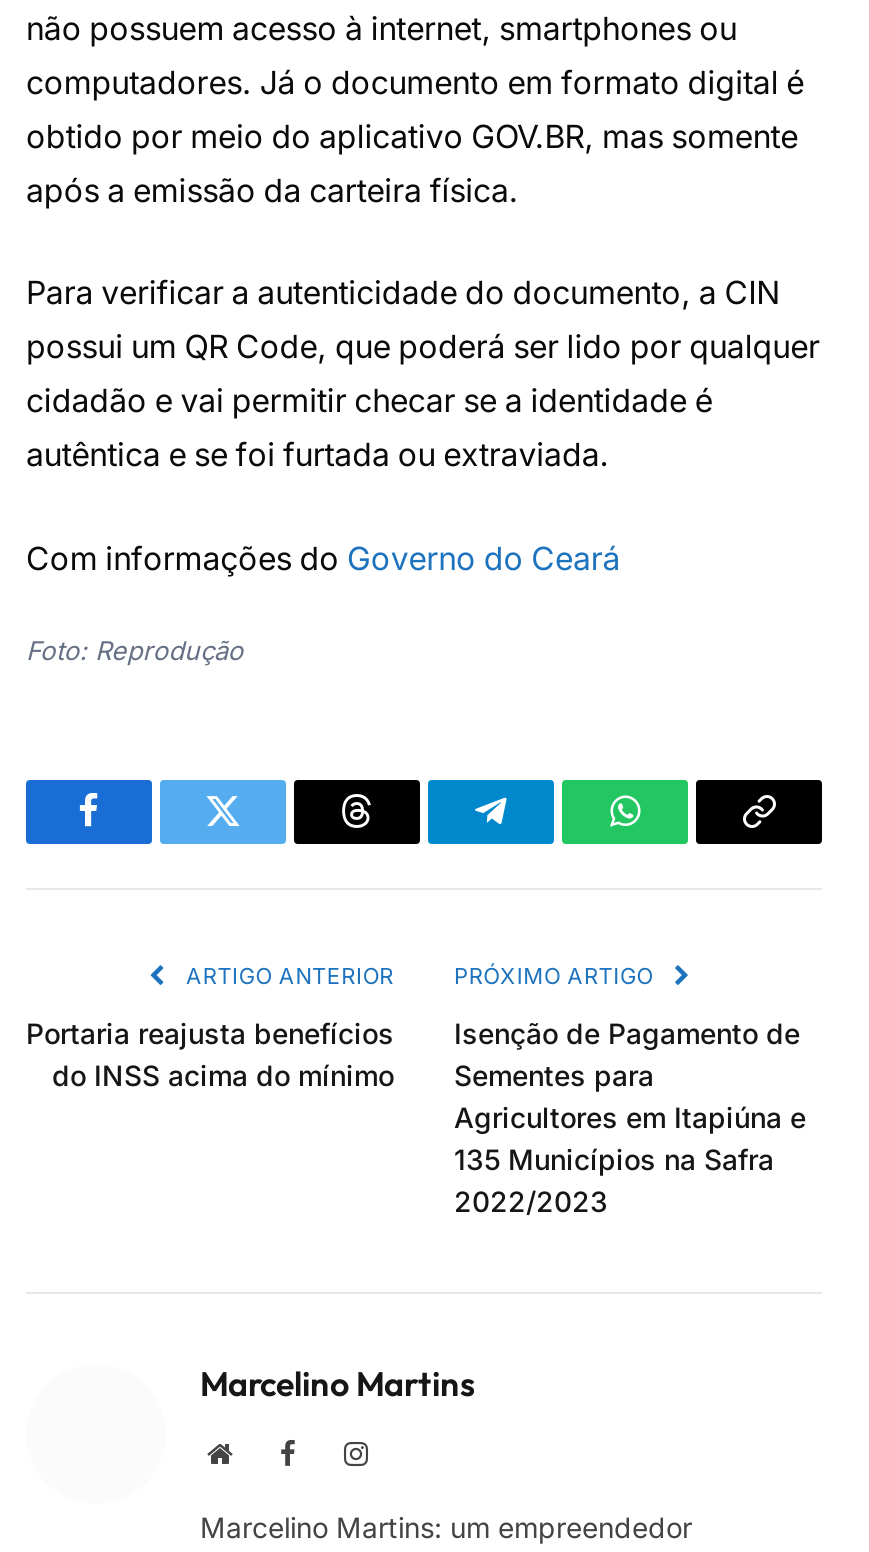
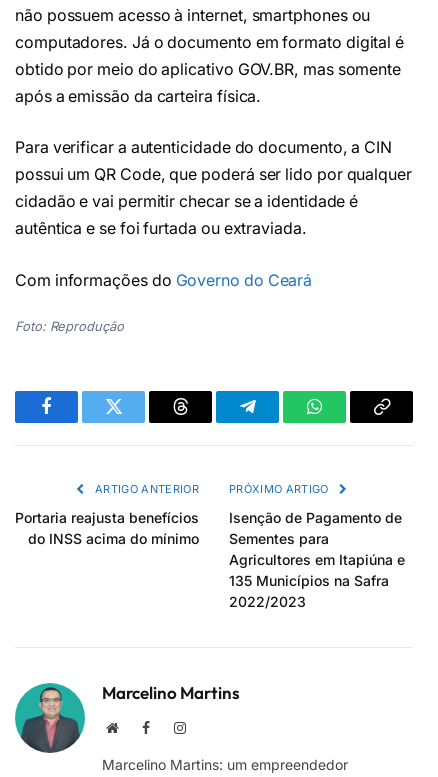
+ [image]
